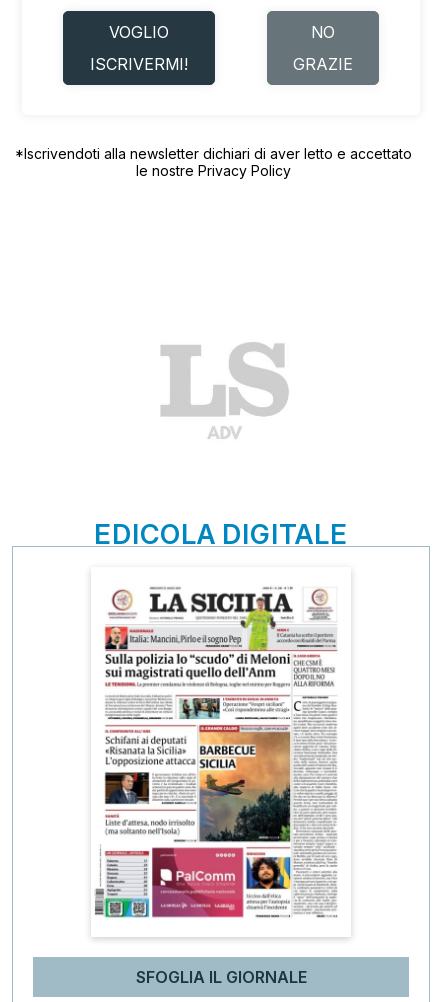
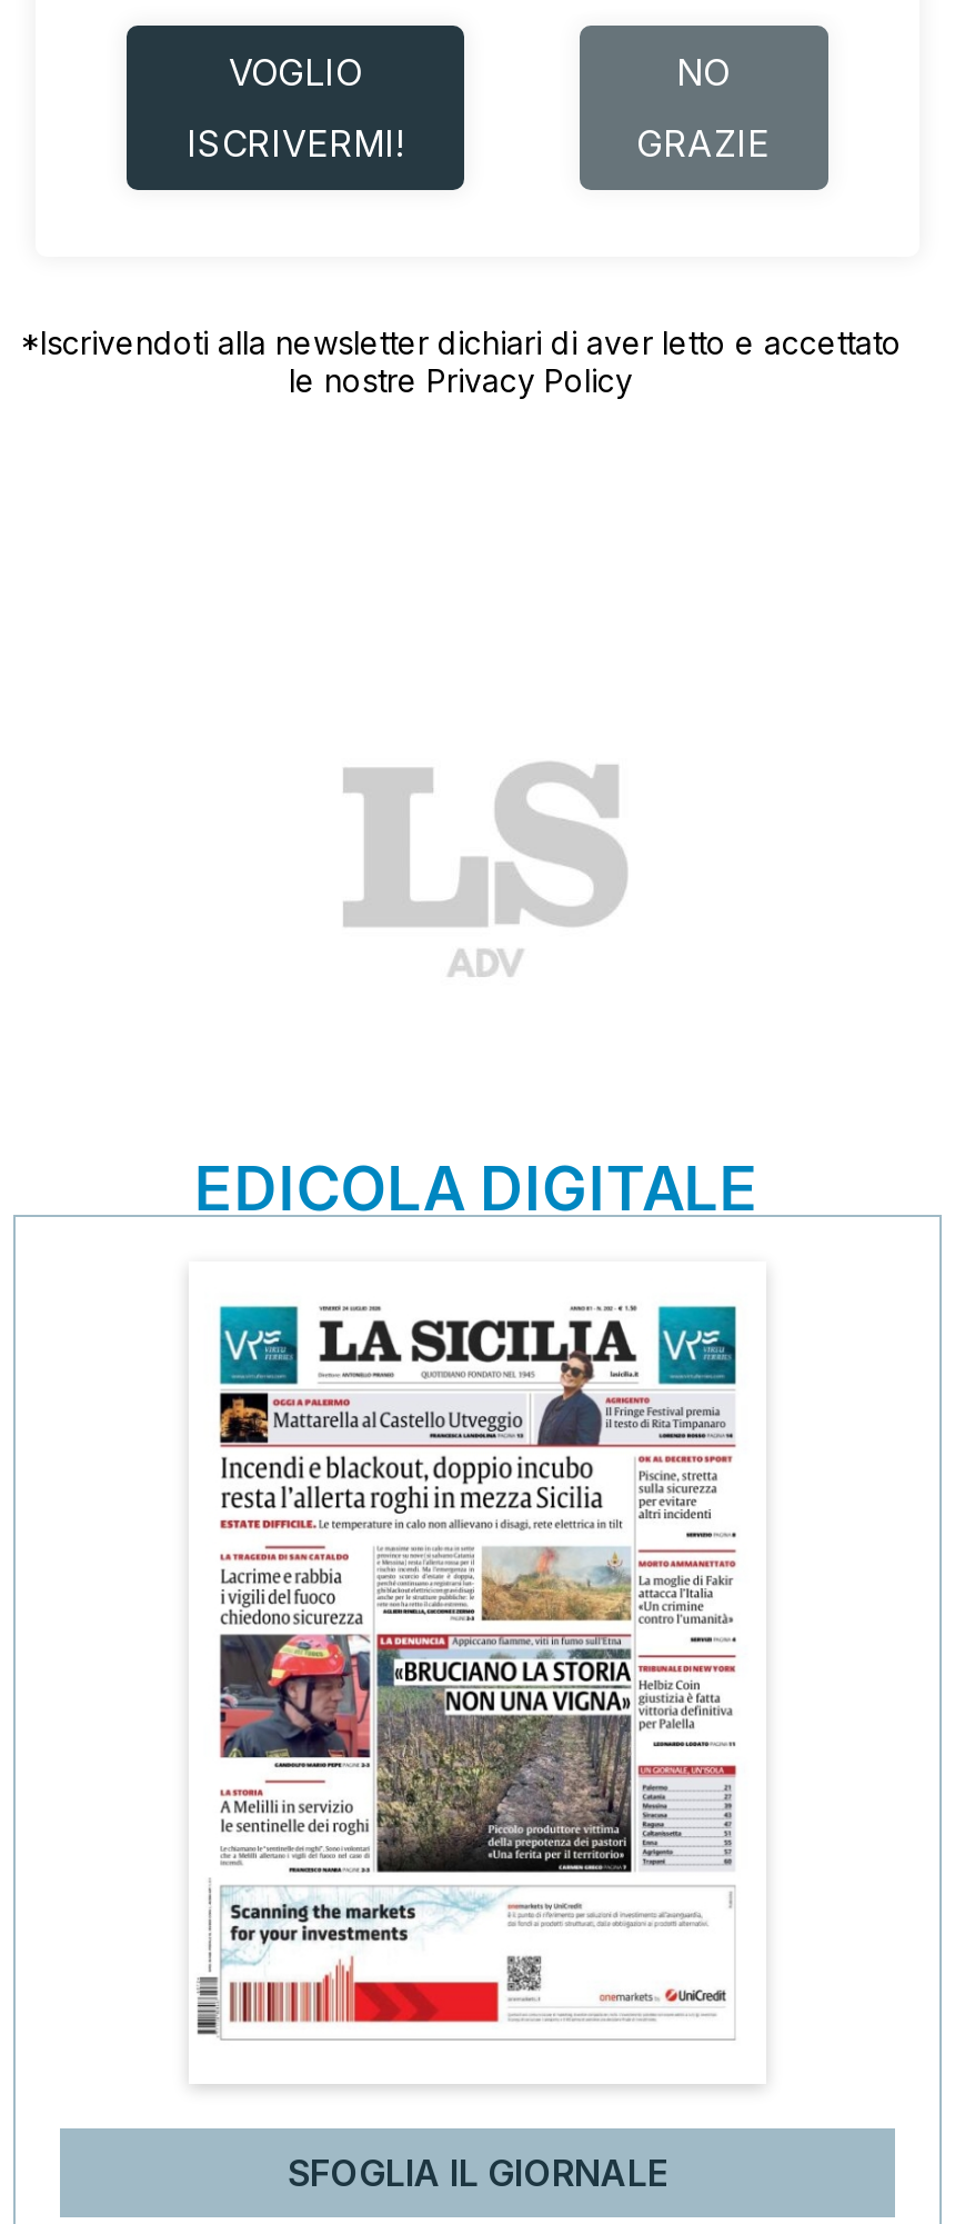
- [image]
+ [image]
